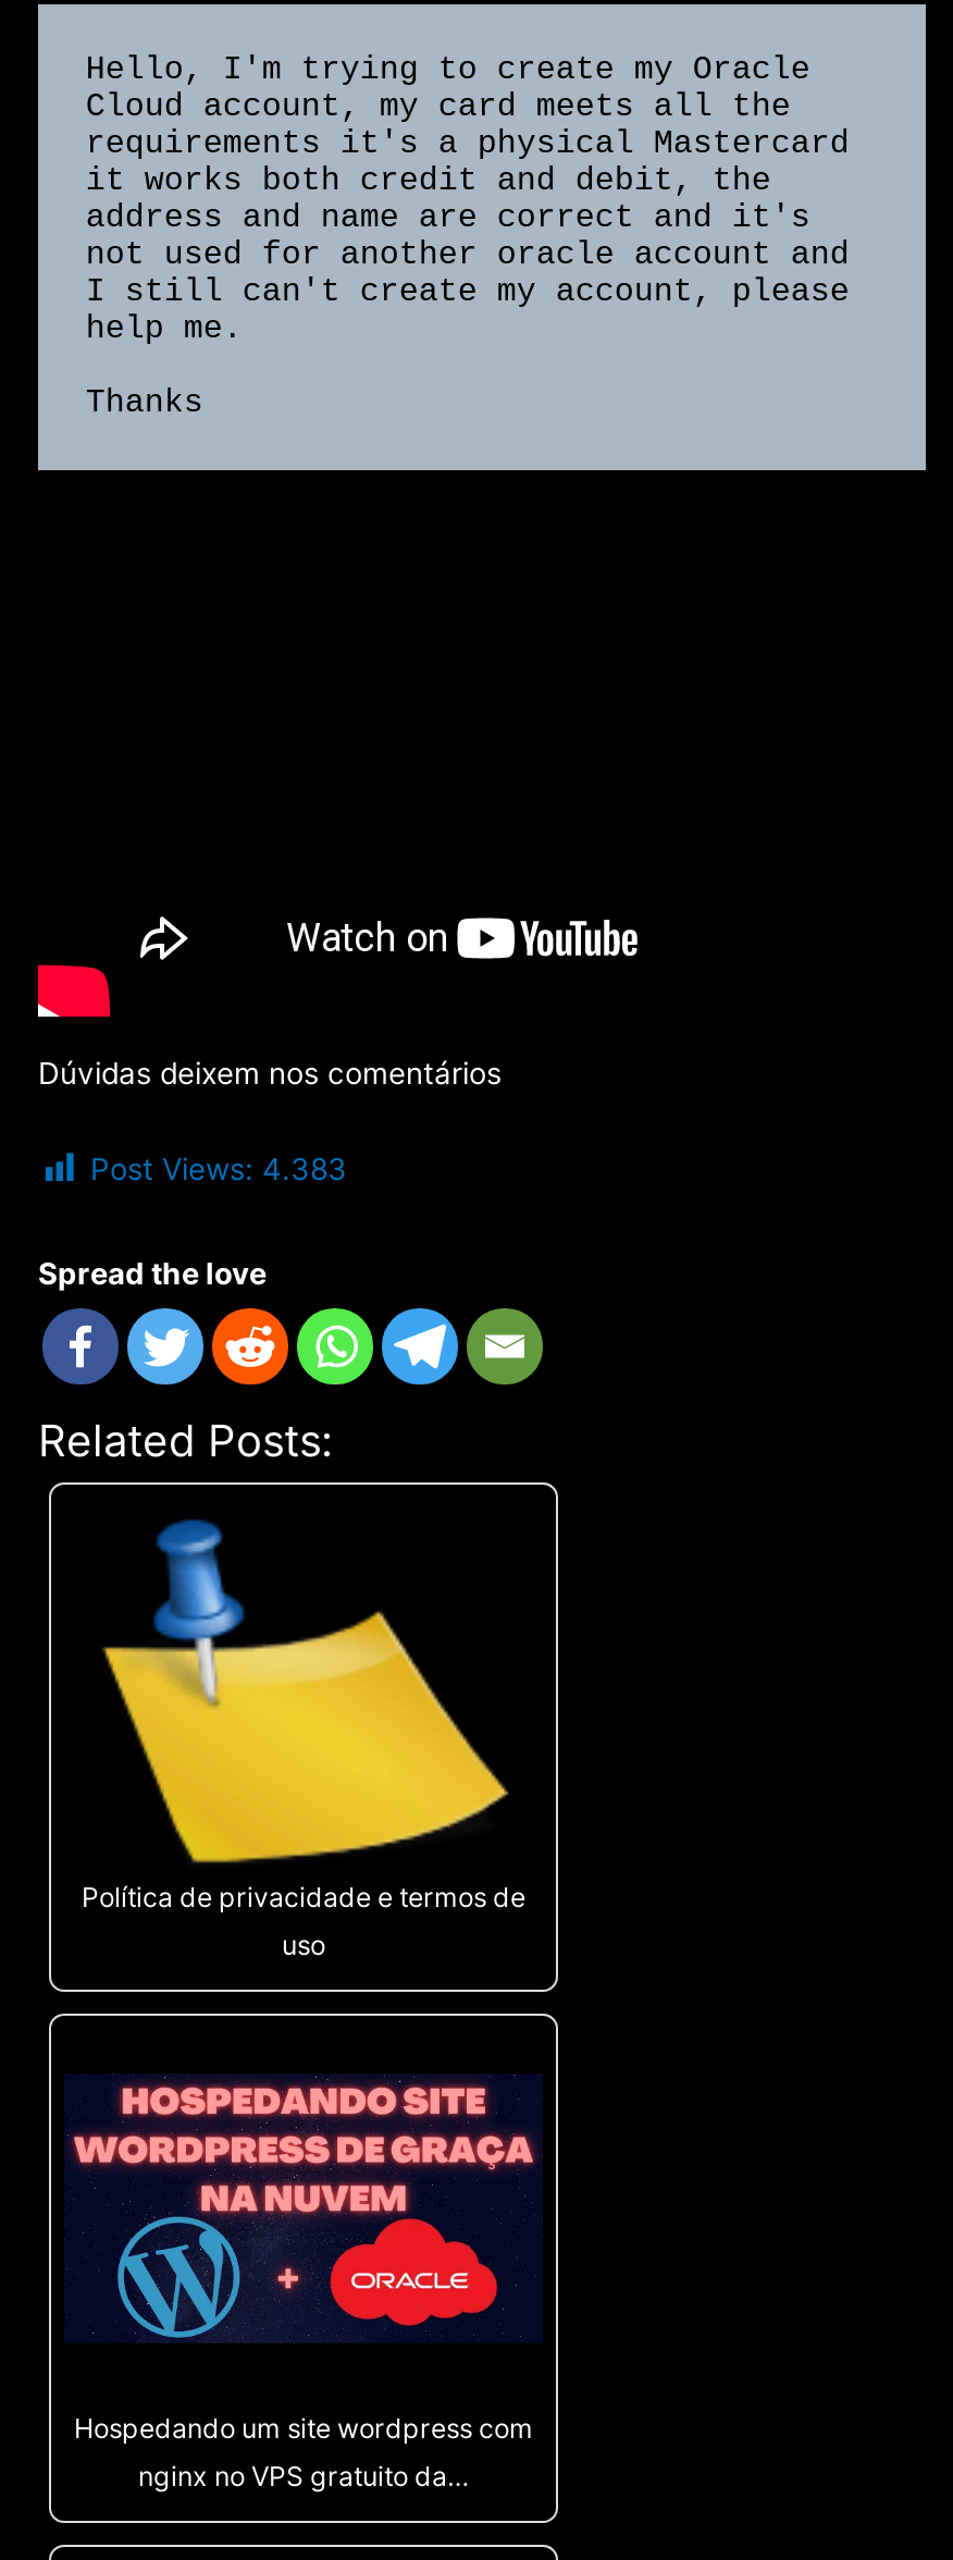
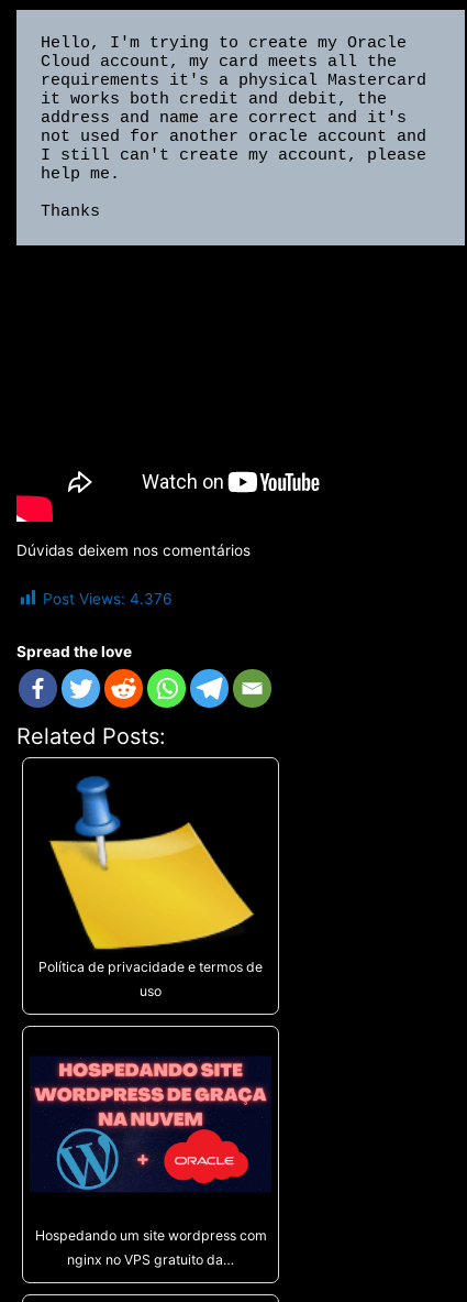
- Post Views: 4.383
+ Post Views: 4.376
